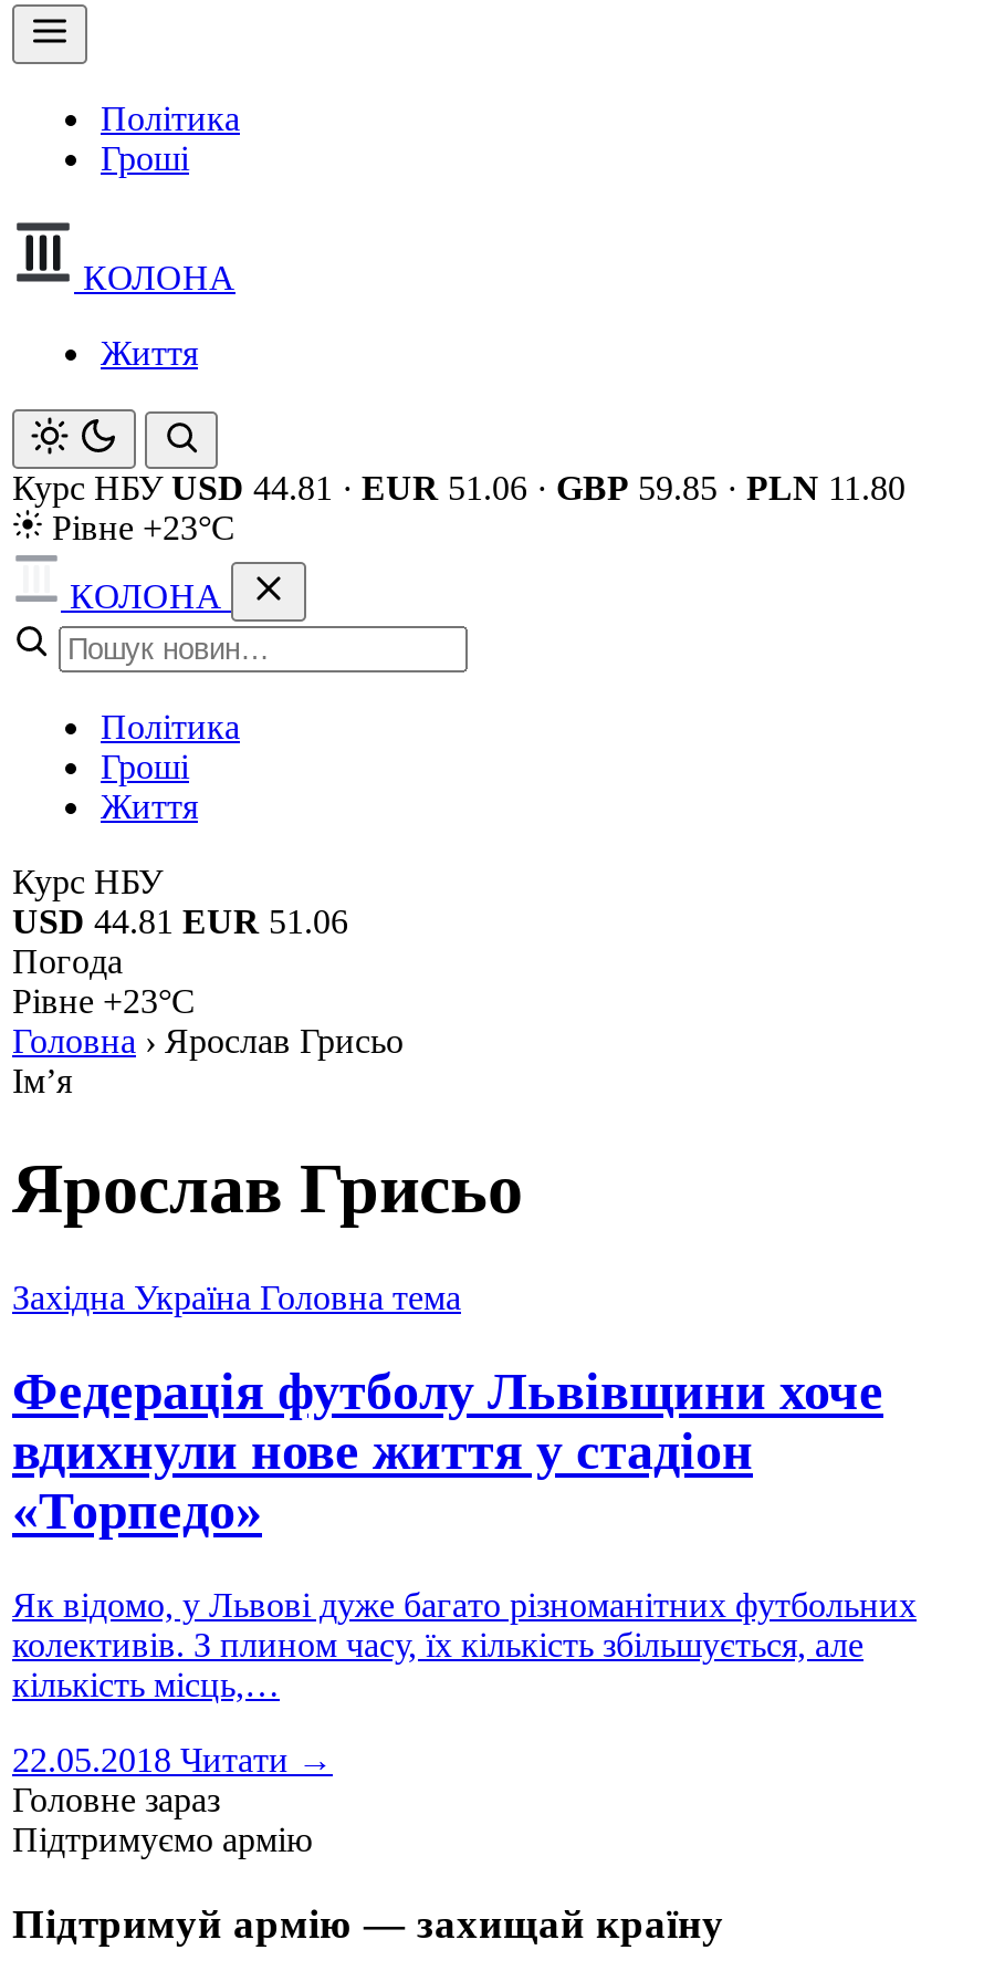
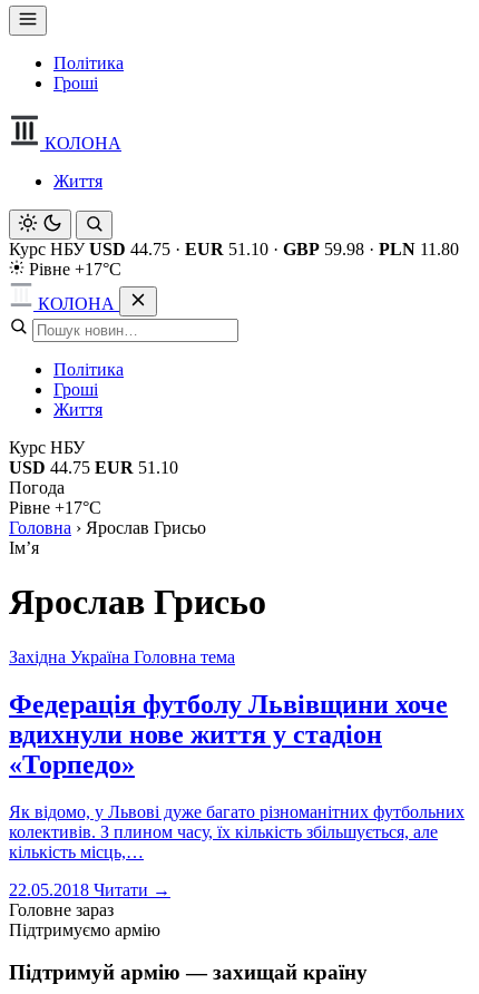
- Курс НБУ USD 44.81 · EUR 51.06 · GBP 59.85 · PLN 11.80
+ Курс НБУ USD 44.75 · EUR 51.10 · GBP 59.98 · PLN 11.80

- Рівне +23°C
+ Рівне +17°C

- USD 44.81 EUR 51.06
+ USD 44.75 EUR 51.10

- Рівне +23°C
+ Рівне +17°C
